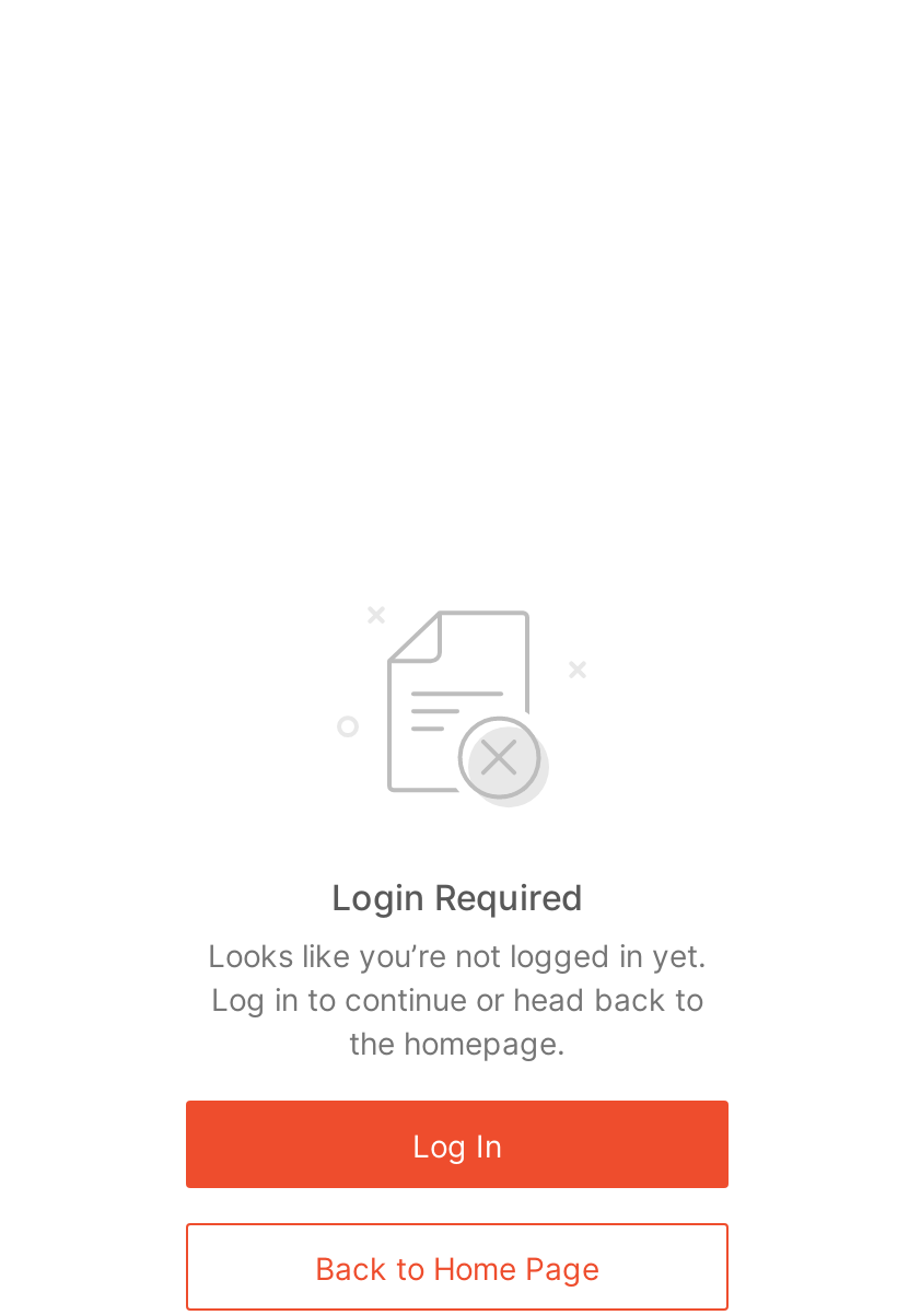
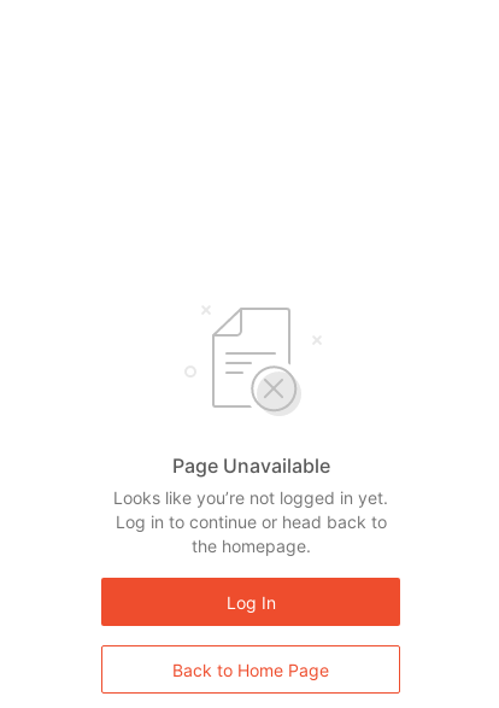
- Login Required
+ Page Unavailable
